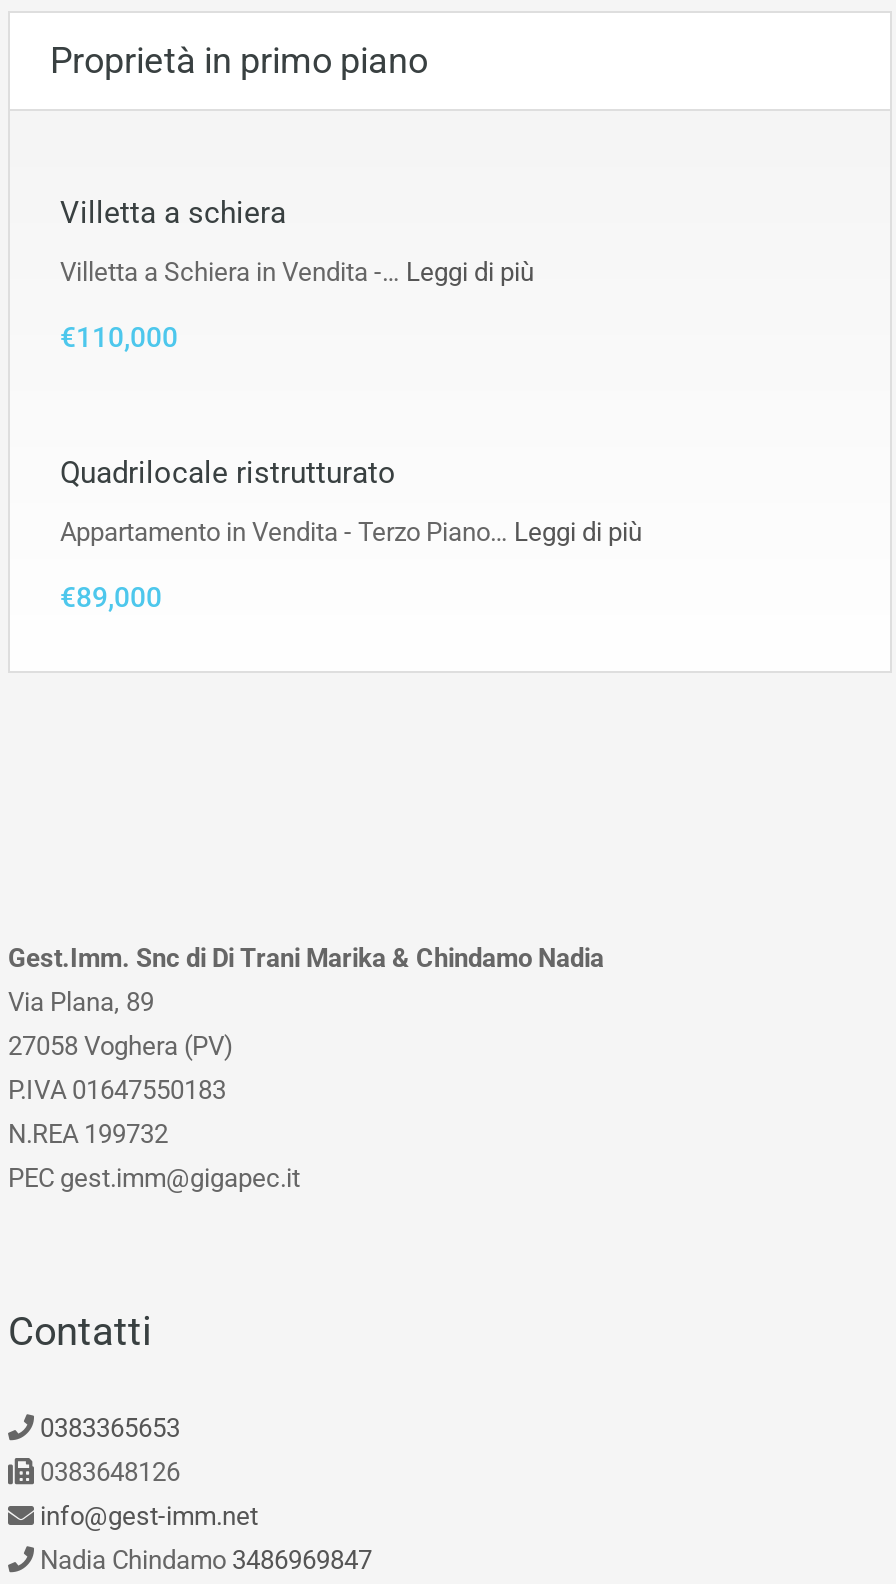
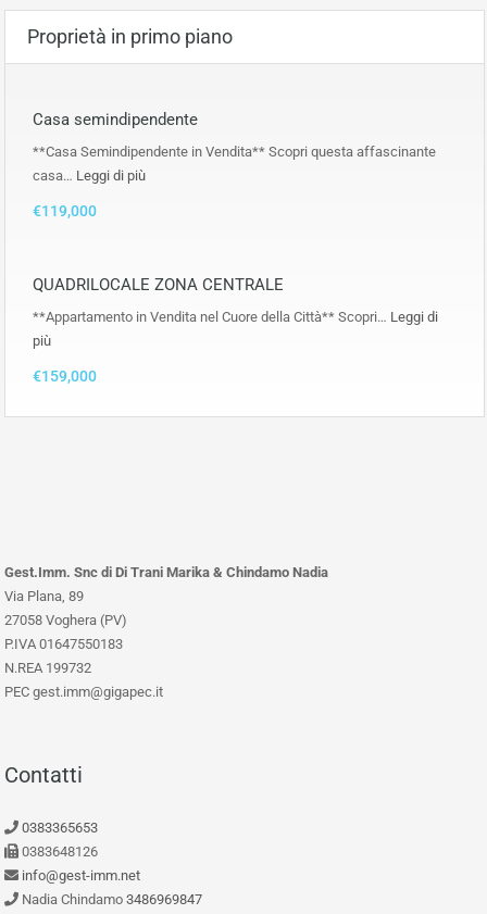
- Villetta a schiera
- Villetta a Schiera in Vendita -… Leggi di più
- €110,000
+ Casa semindipendente
+ **Casa Semindipendente in Vendita** Scopri questa affascinante
+ casa… Leggi di più
+ €119,000

- Quadrilocale ristrutturato
- Appartamento in Vendita - Terzo Piano… Leggi di più
- €89,000
+ QUADRILOCALE ZONA CENTRALE
+ **Appartamento in Vendita nel Cuore della Città** Scopri… Leggi di
+ più
+ €159,000
